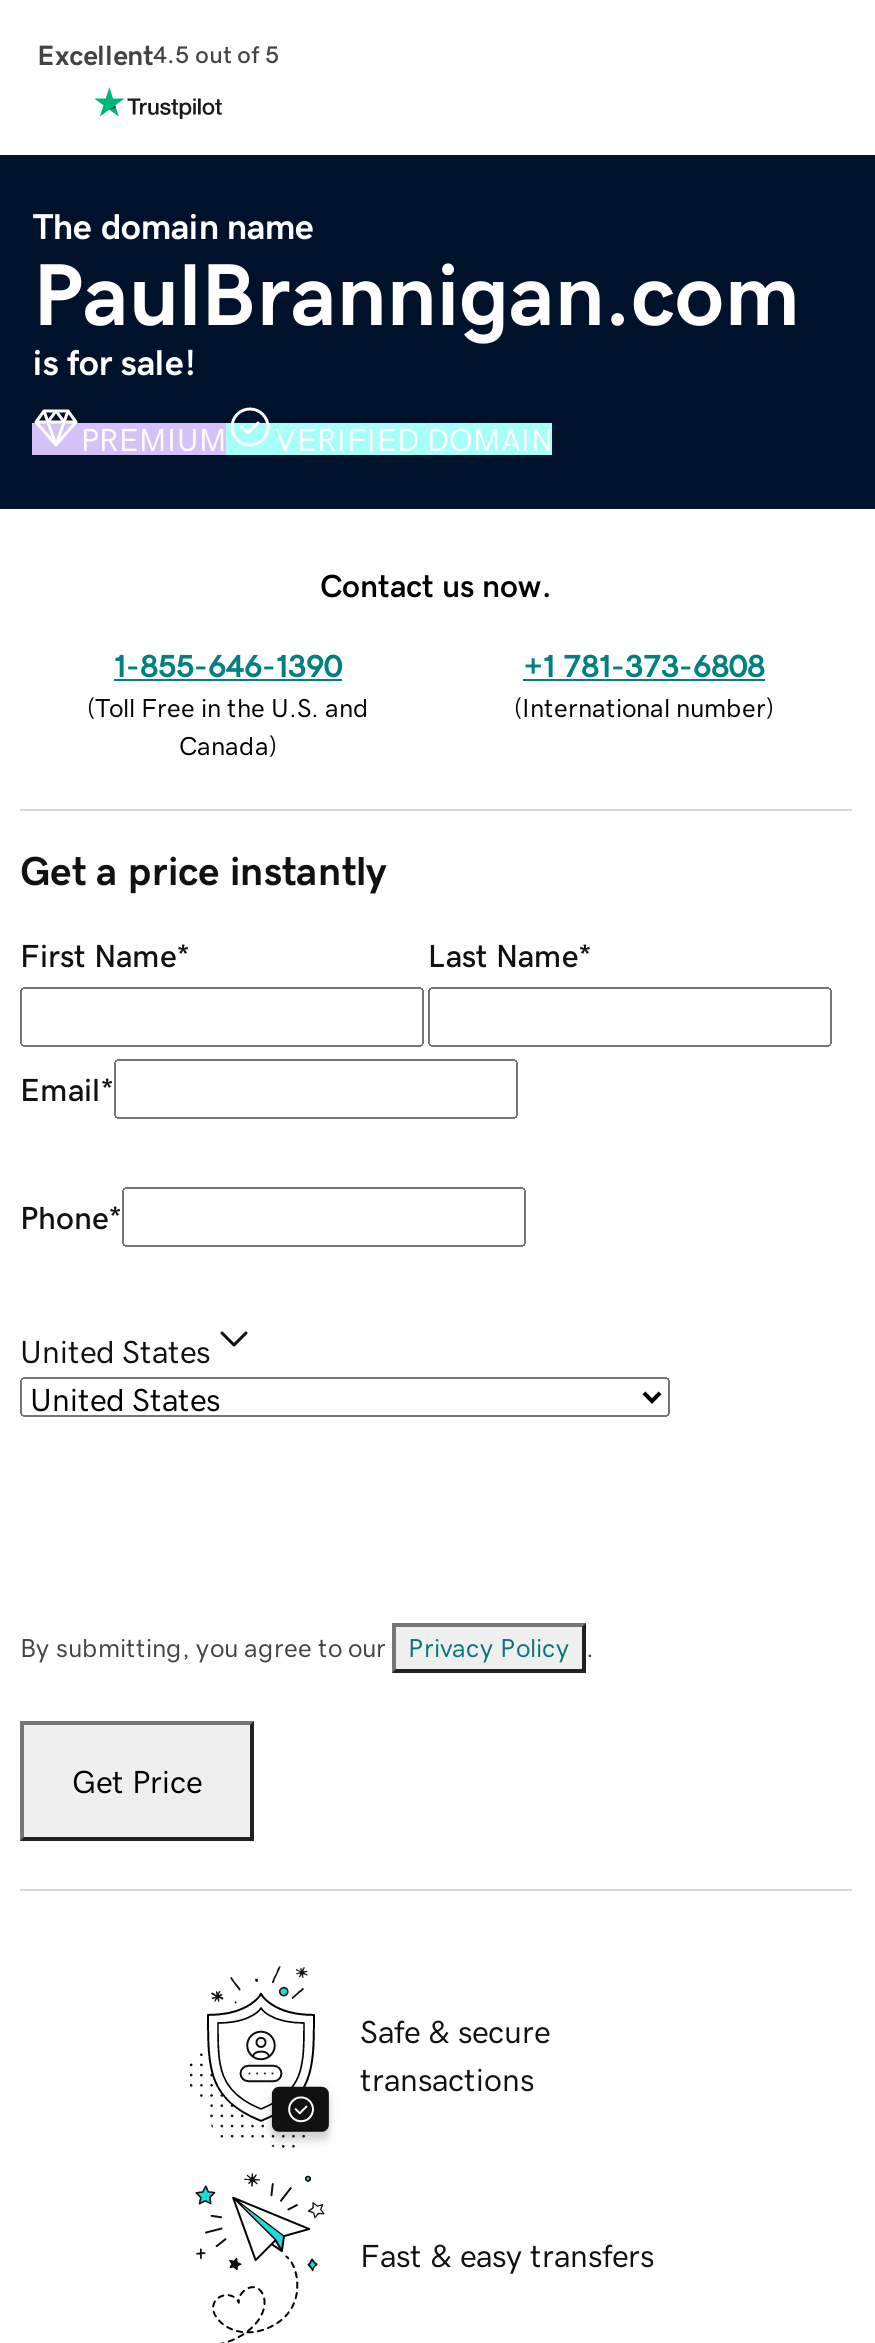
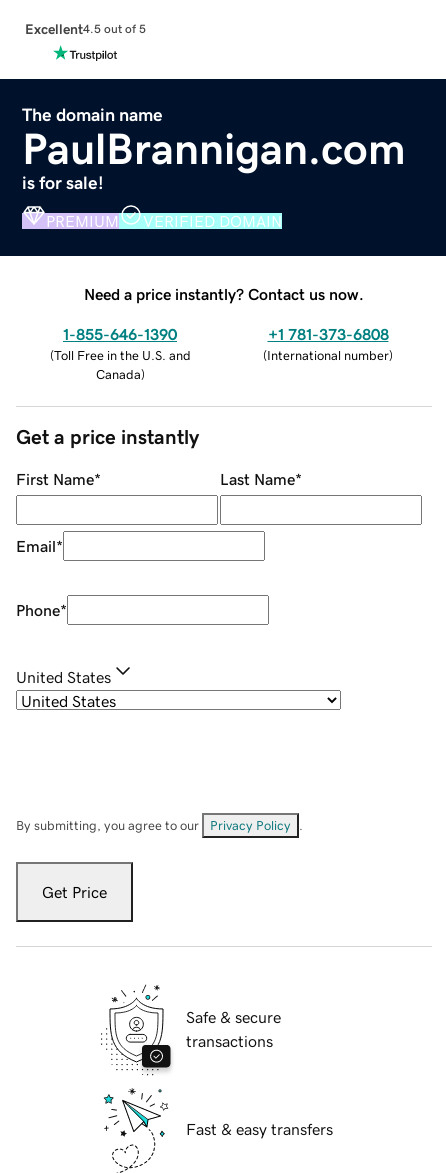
- Contact us now.
+ Need a price instantly? Contact us now.
